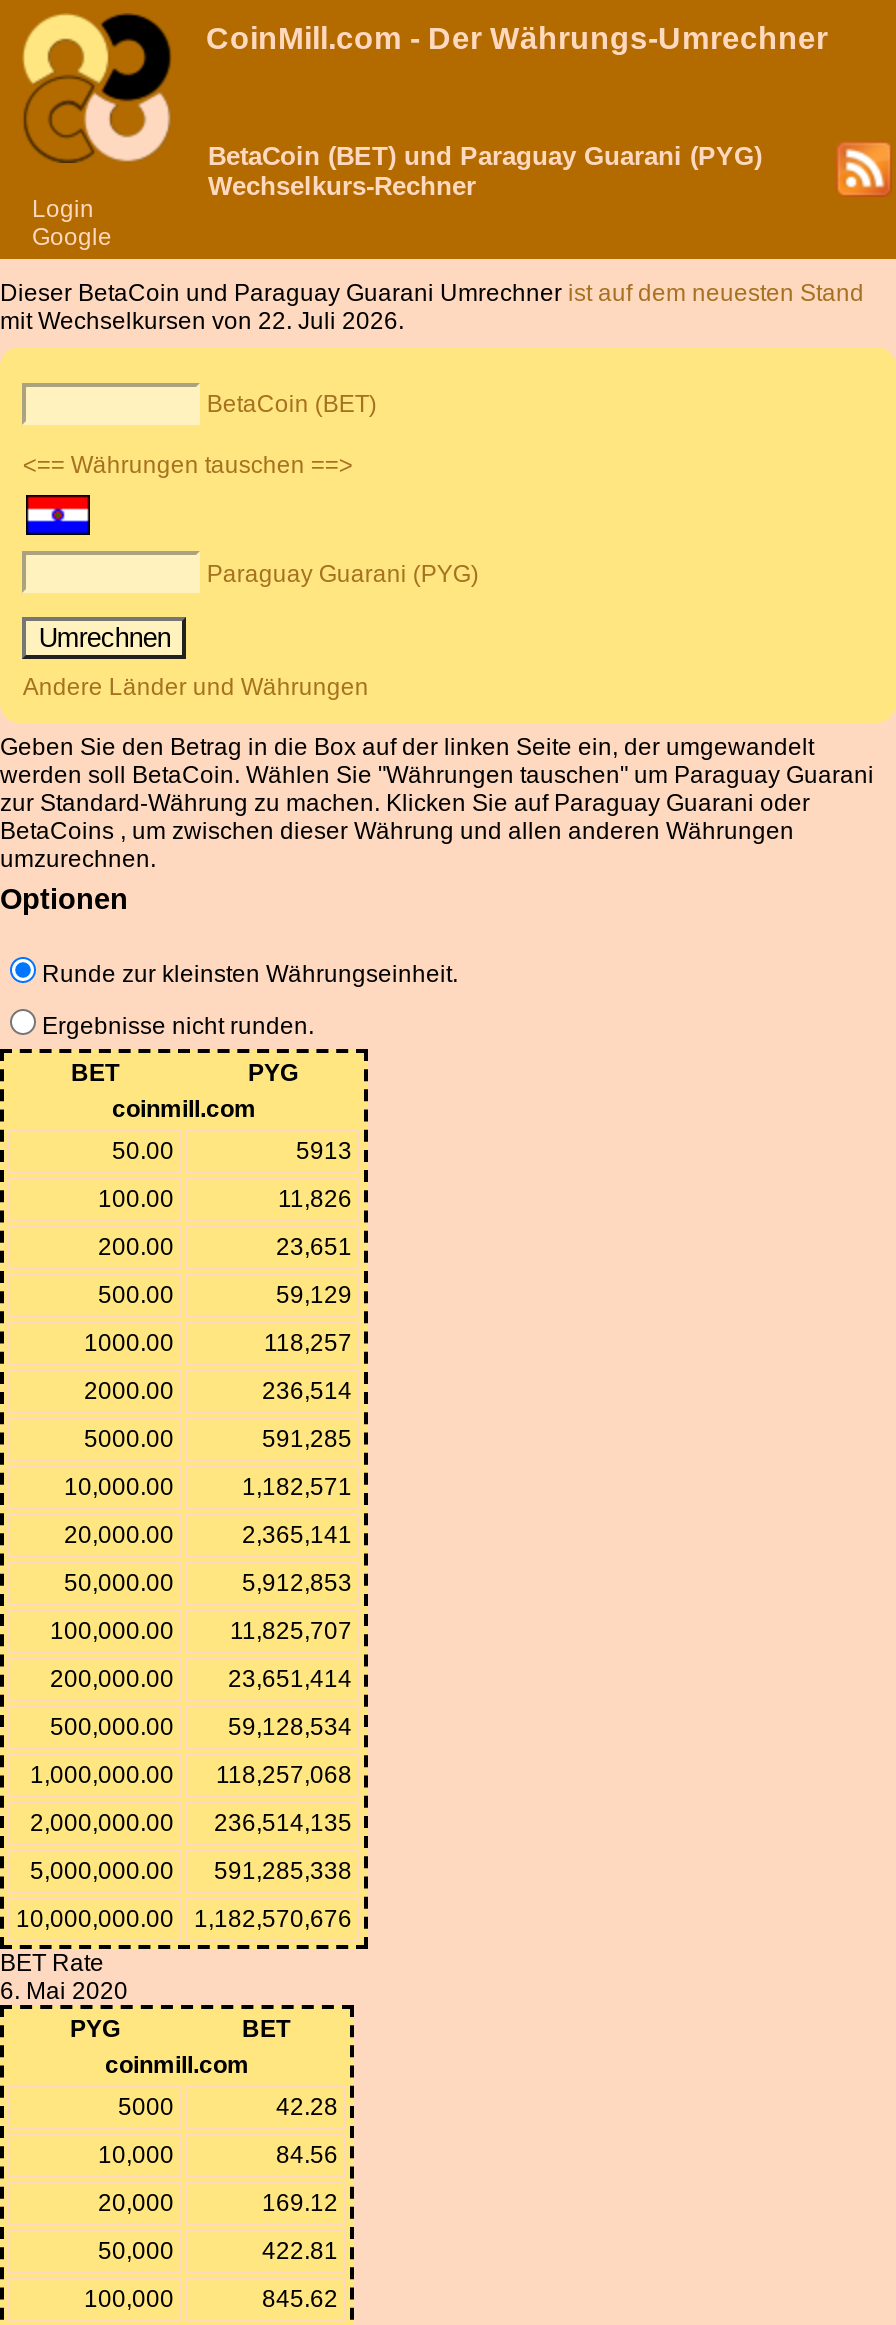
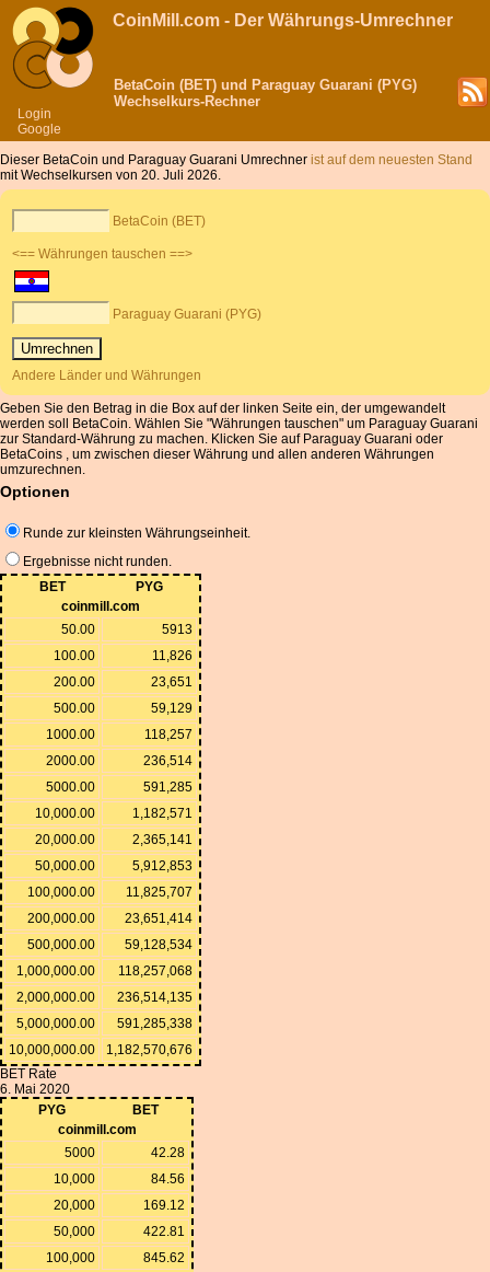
- mit Wechselkursen von 22. Juli 2026.
+ mit Wechselkursen von 20. Juli 2026.
